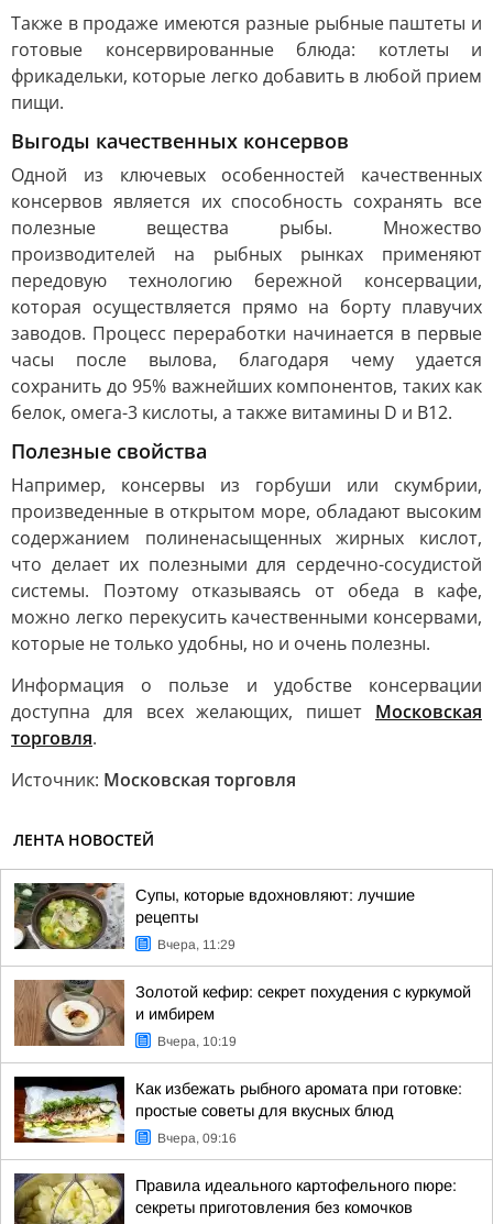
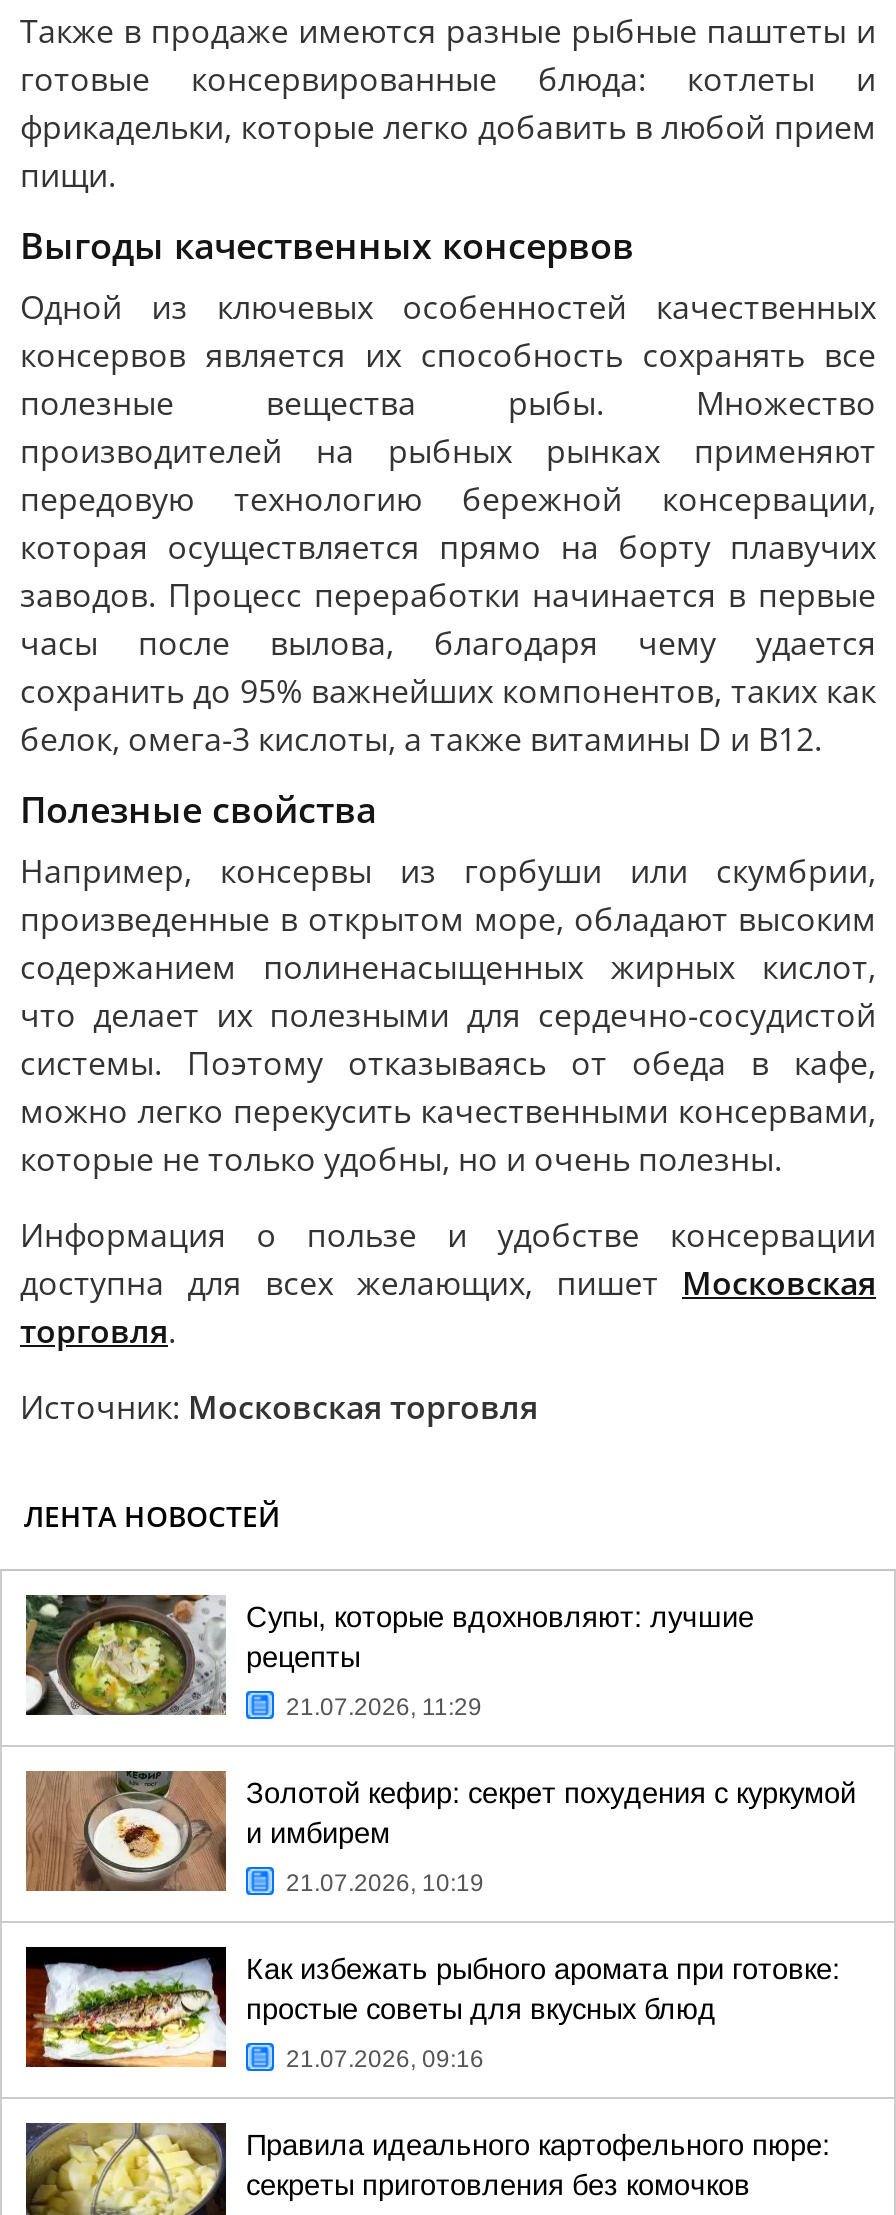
- Вчера, 11:29
+ 21.07.2026, 11:29

- Вчера, 10:19
+ 21.07.2026, 10:19

- Вчера, 09:16
+ 21.07.2026, 09:16
